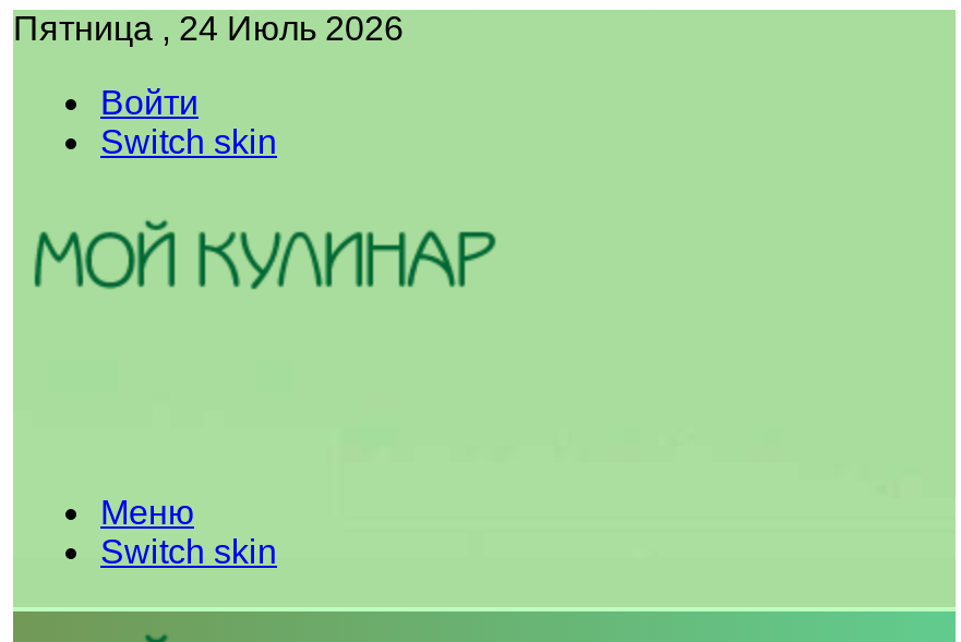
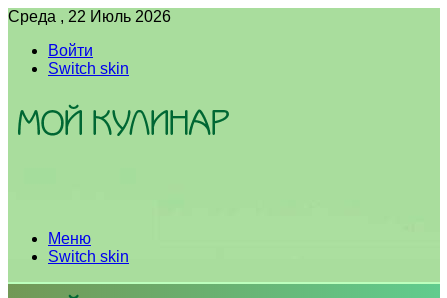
- Пятница , 24 Июль 2026
+ Среда , 22 Июль 2026
